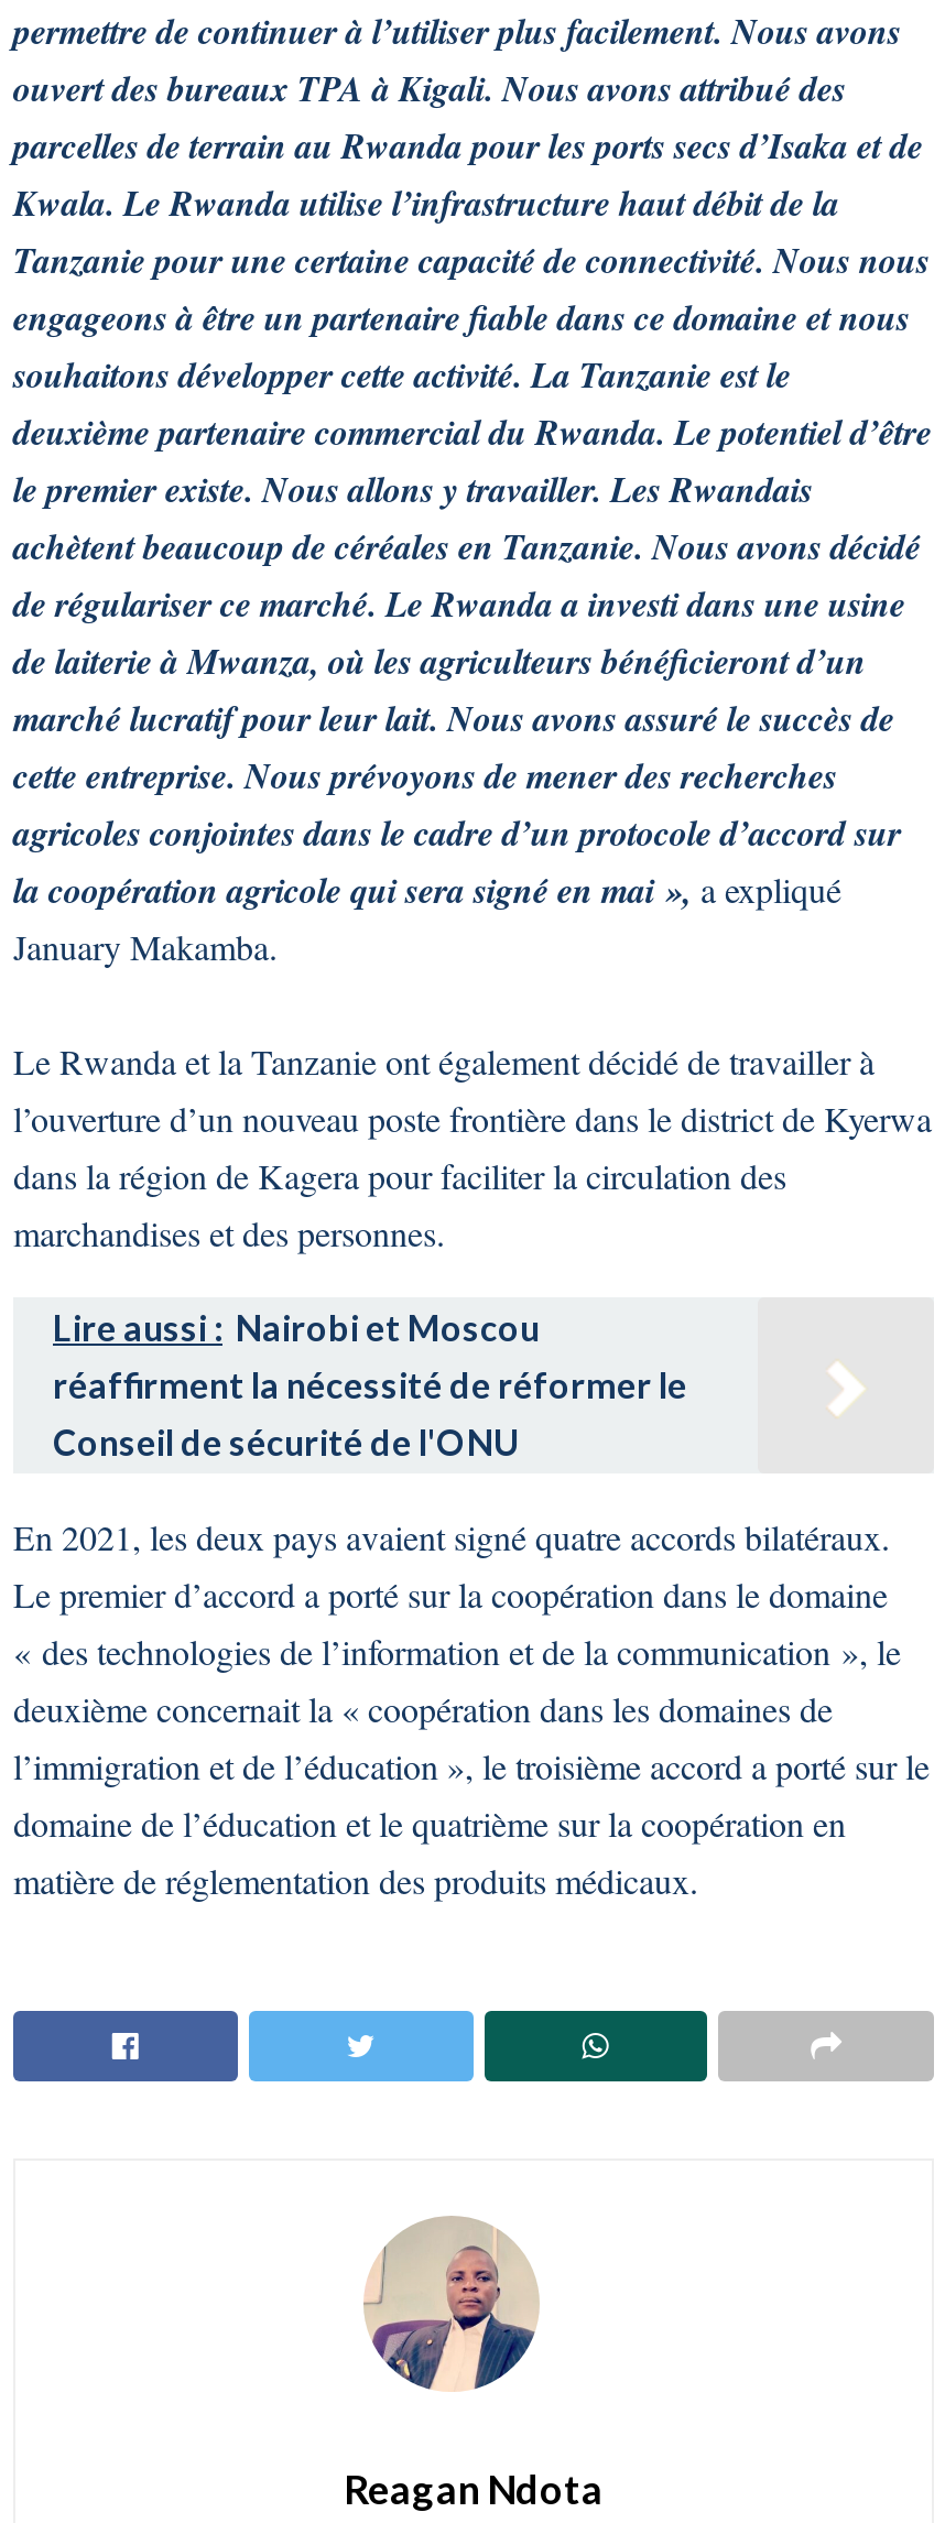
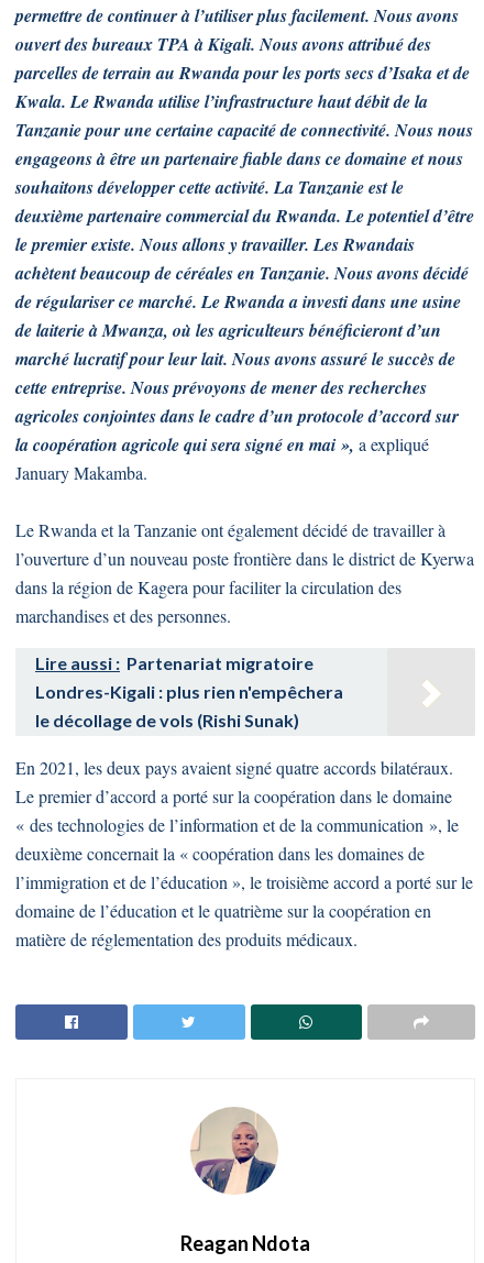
- Lire aussi : Nairobi et Moscou
- réaffirment la nécessité de réformer le
- Conseil de sécurité de l'ONU
+ Lire aussi : Partenariat migratoire
+ Londres-Kigali : plus rien n'empêchera
+ le décollage de vols (Rishi Sunak)
